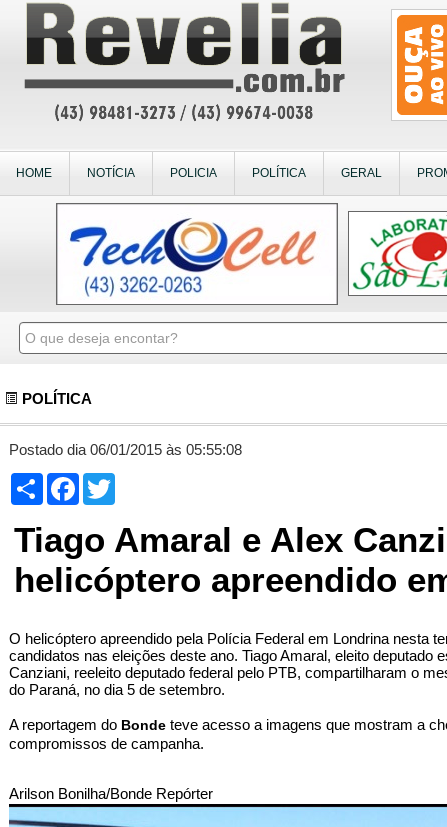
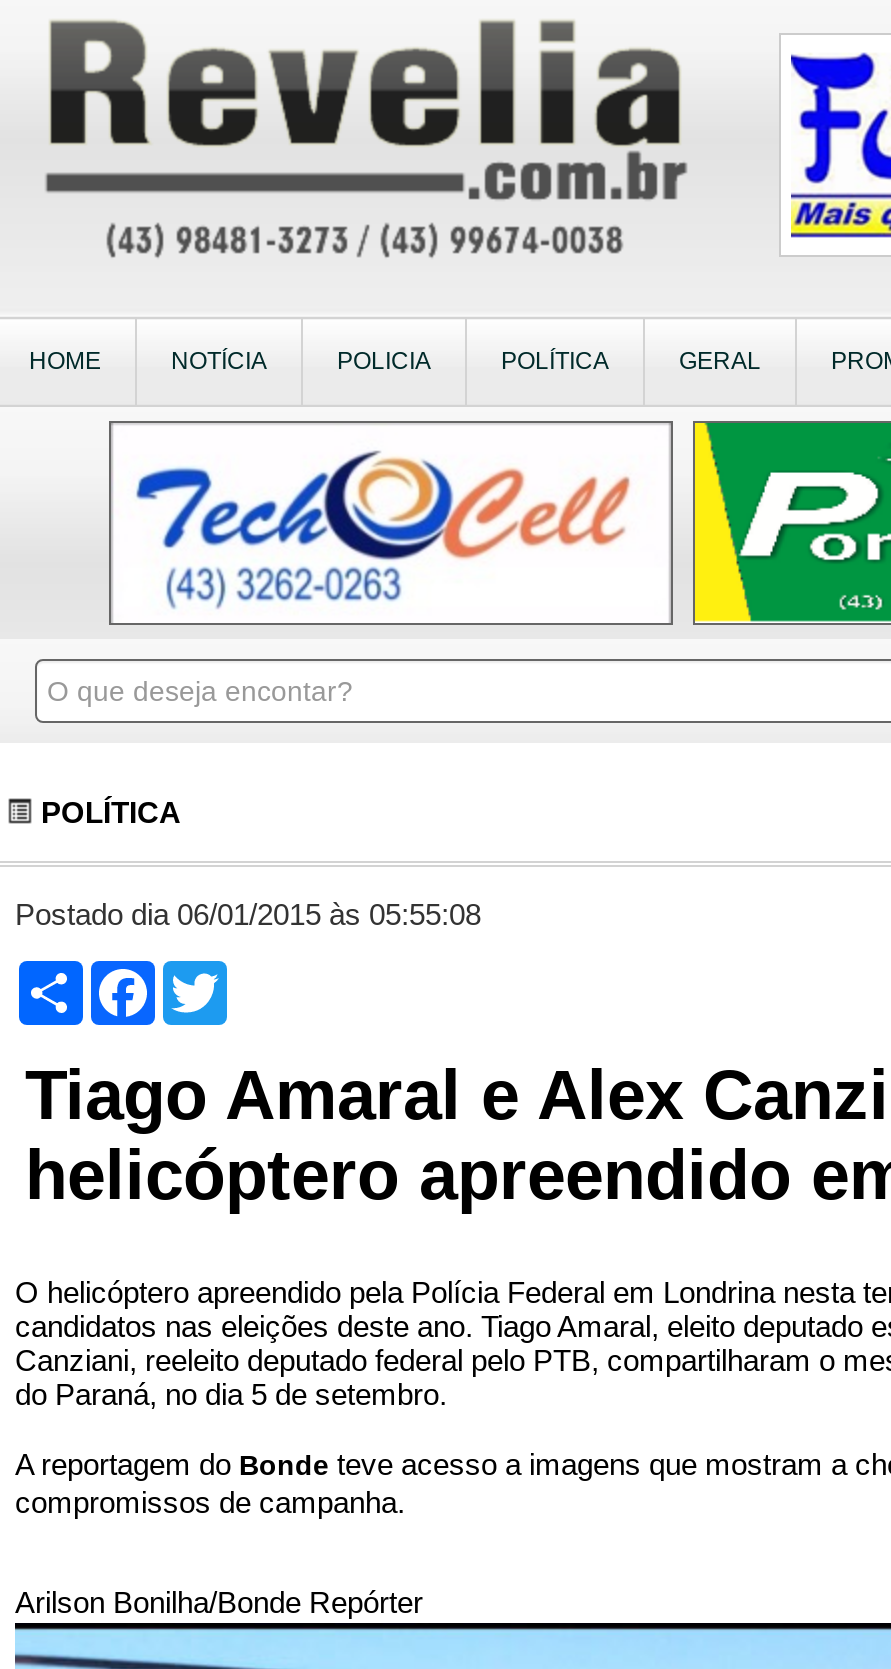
- [image]
+ [image]

- [image]
+ [image]
